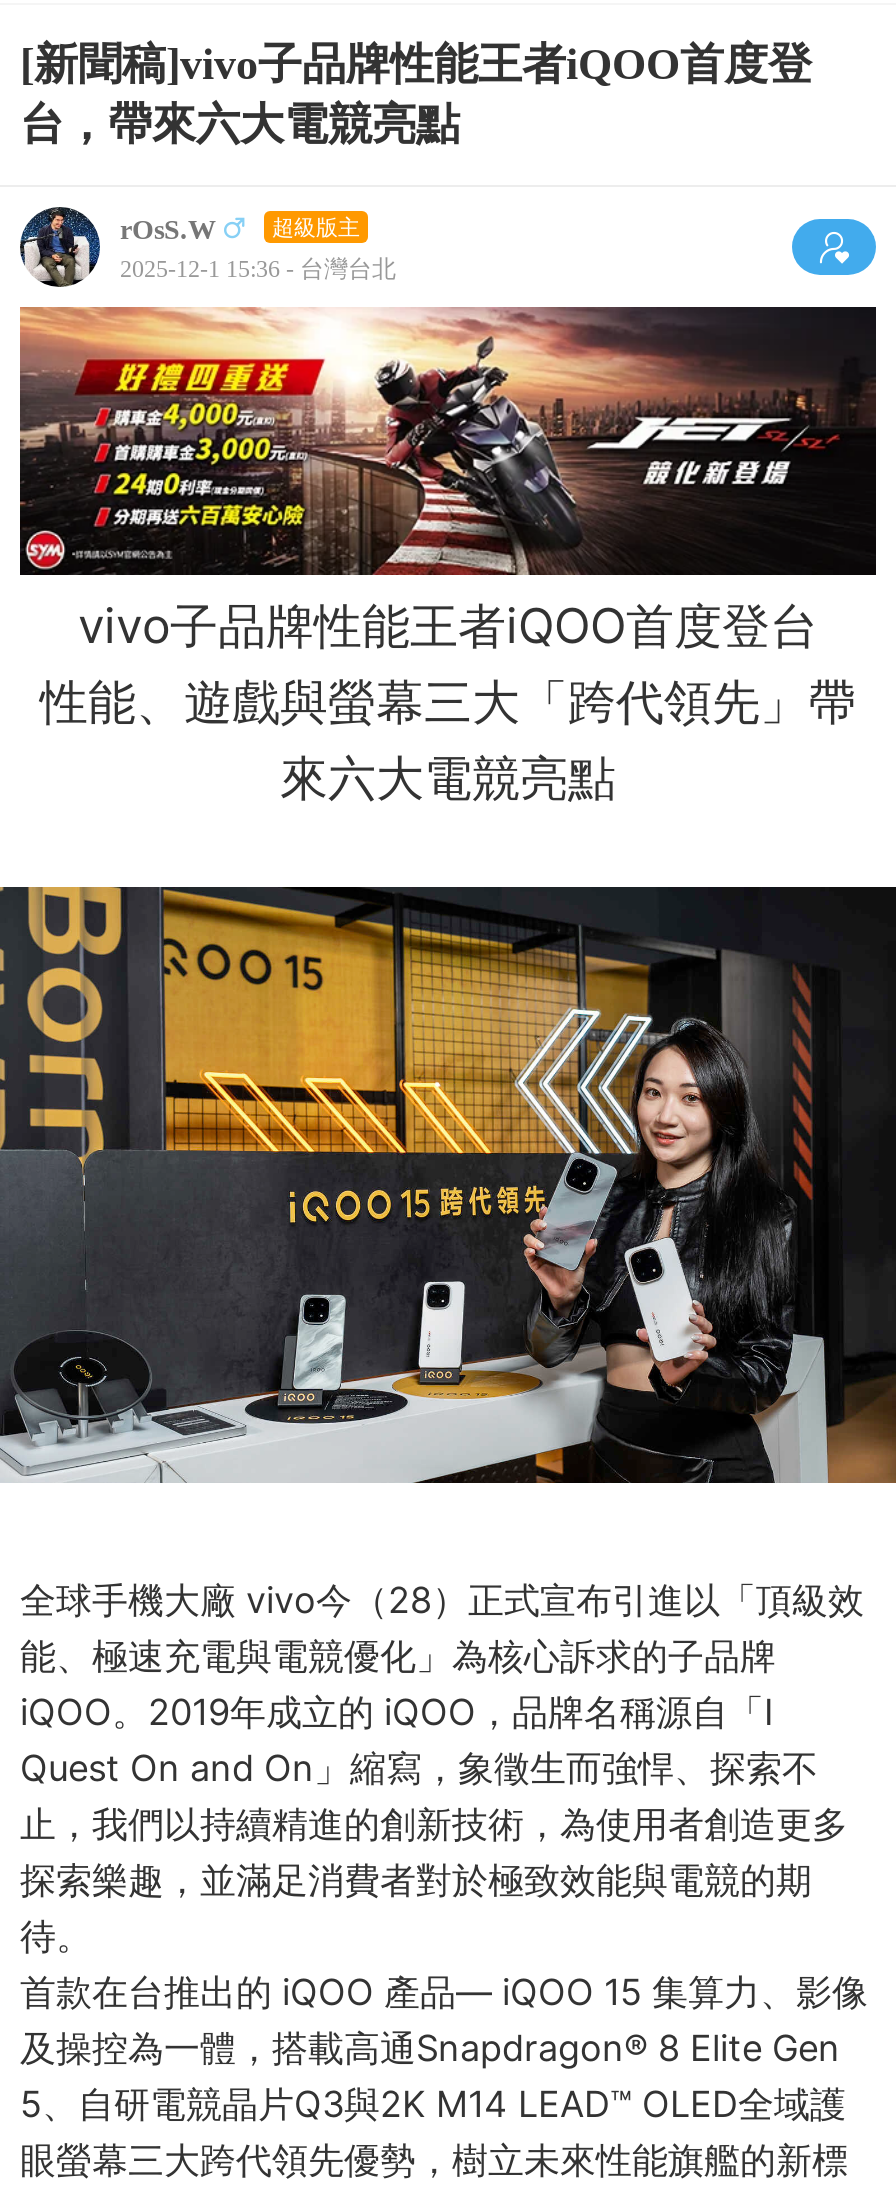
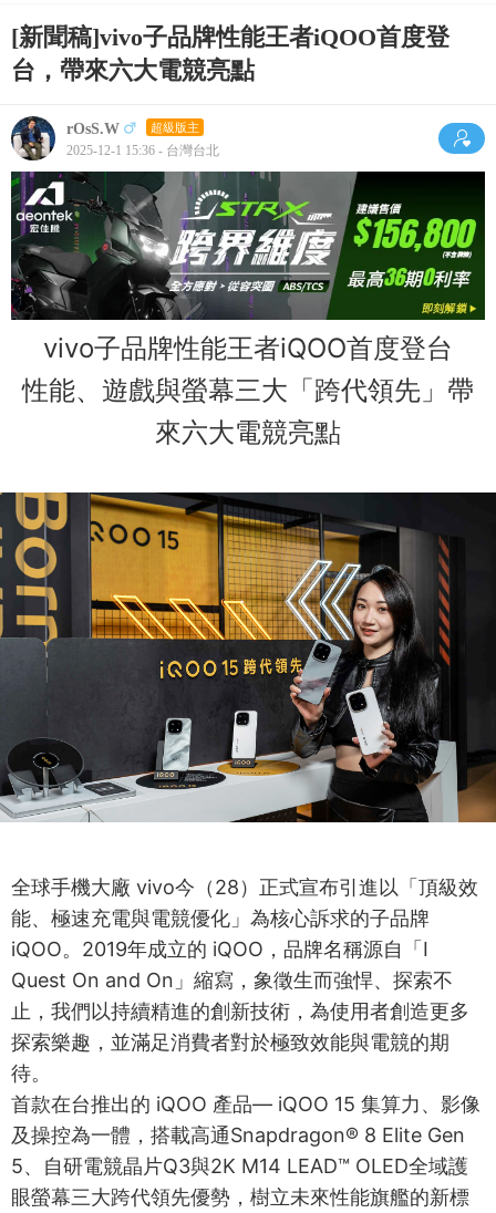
- [image]
+ [image]
